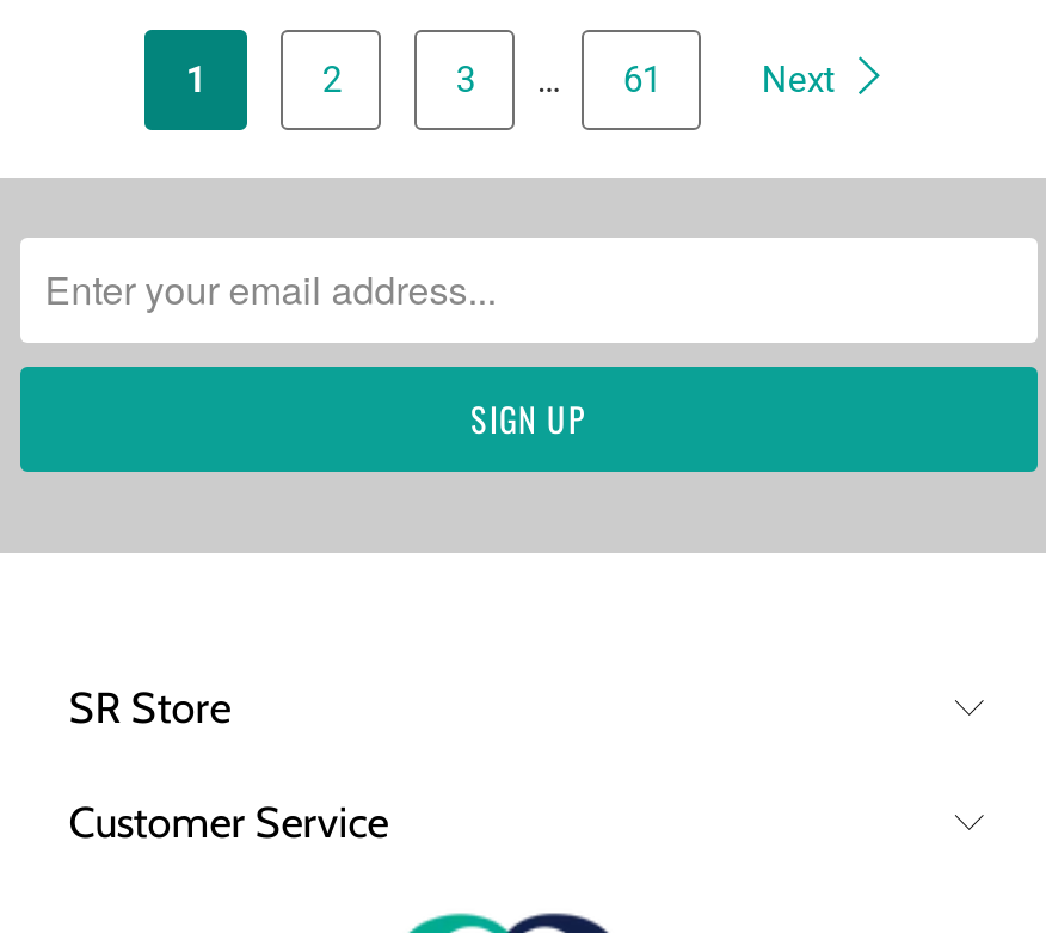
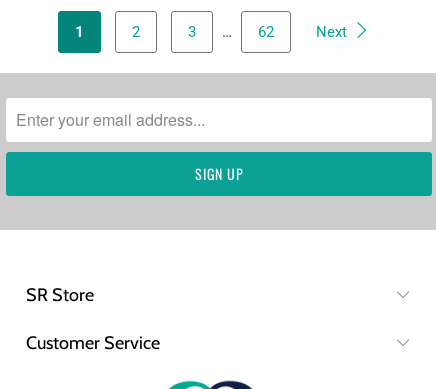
- 61
+ 62
